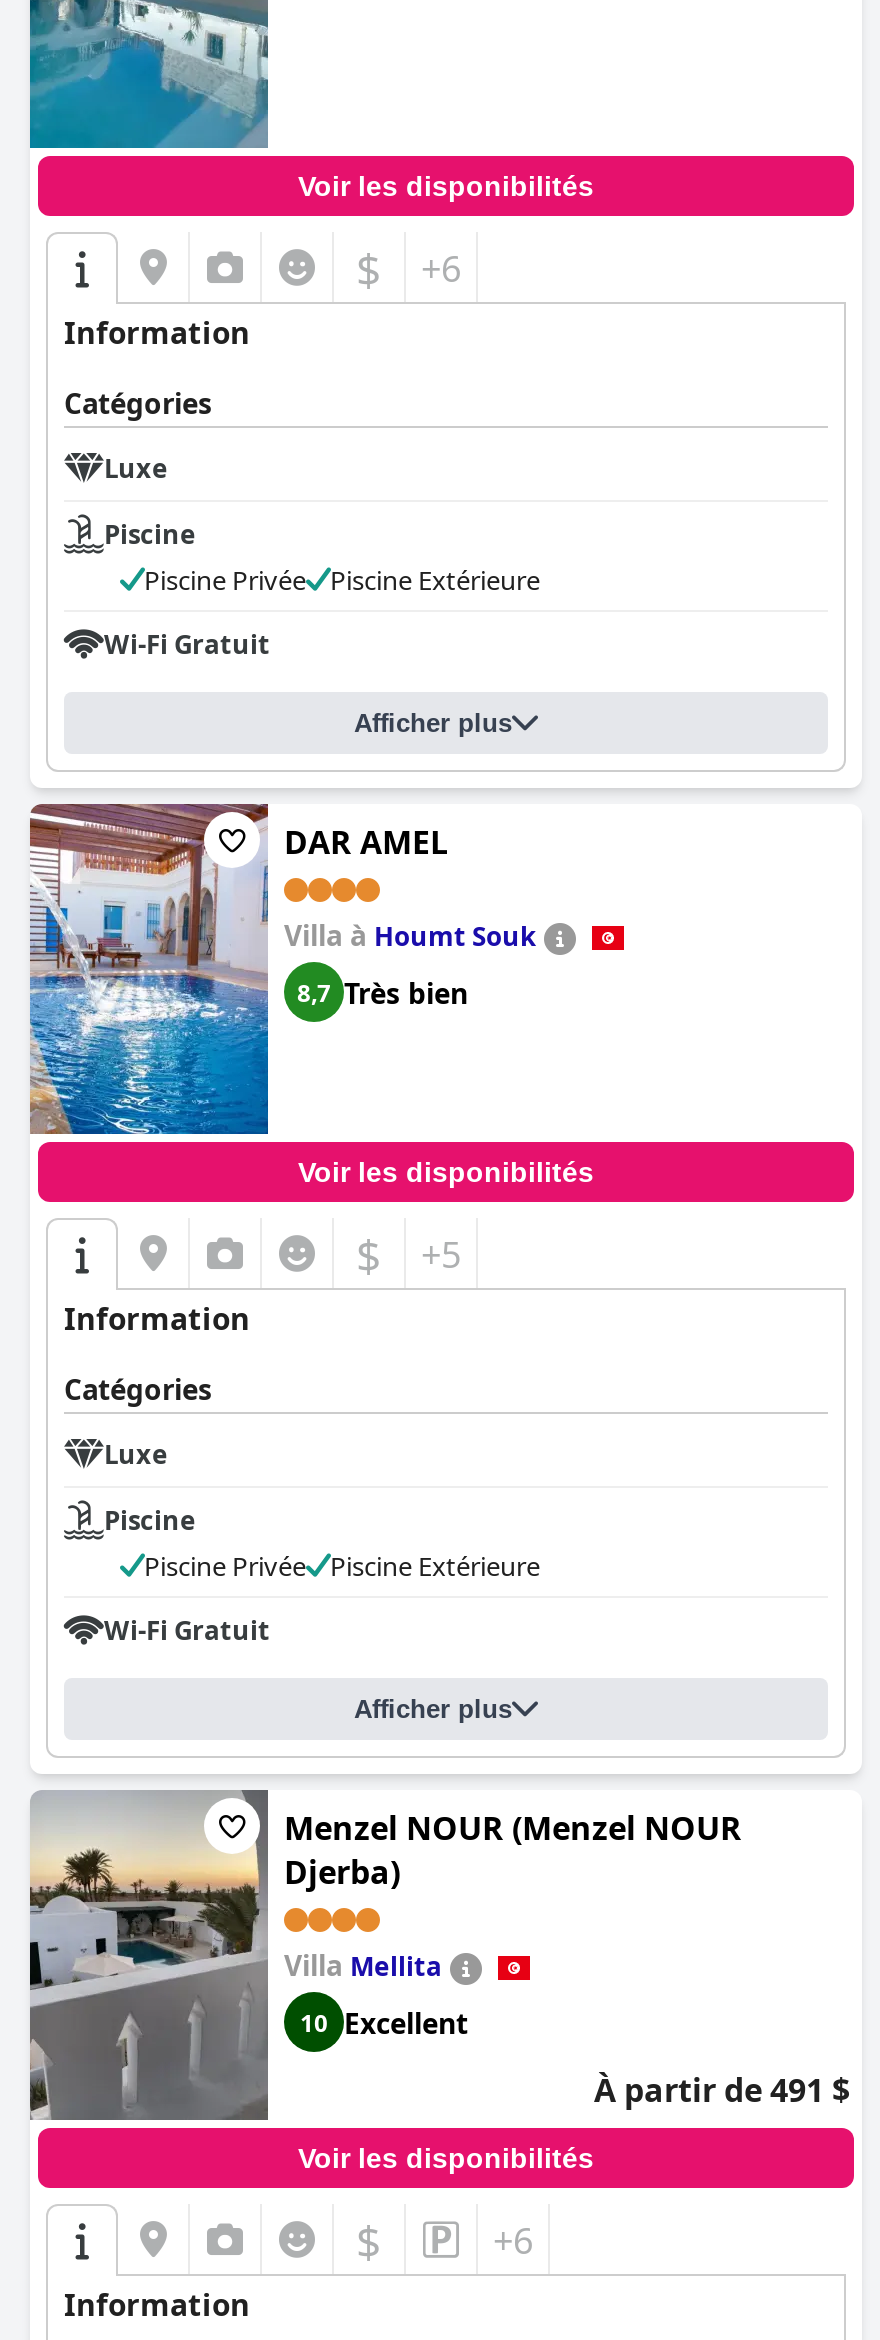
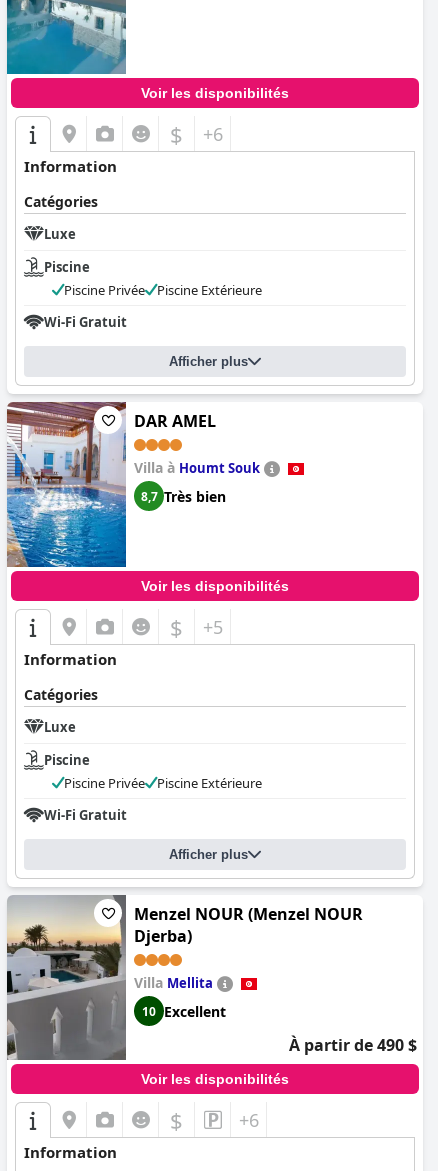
- À partir de 491 $
+ À partir de 490 $
